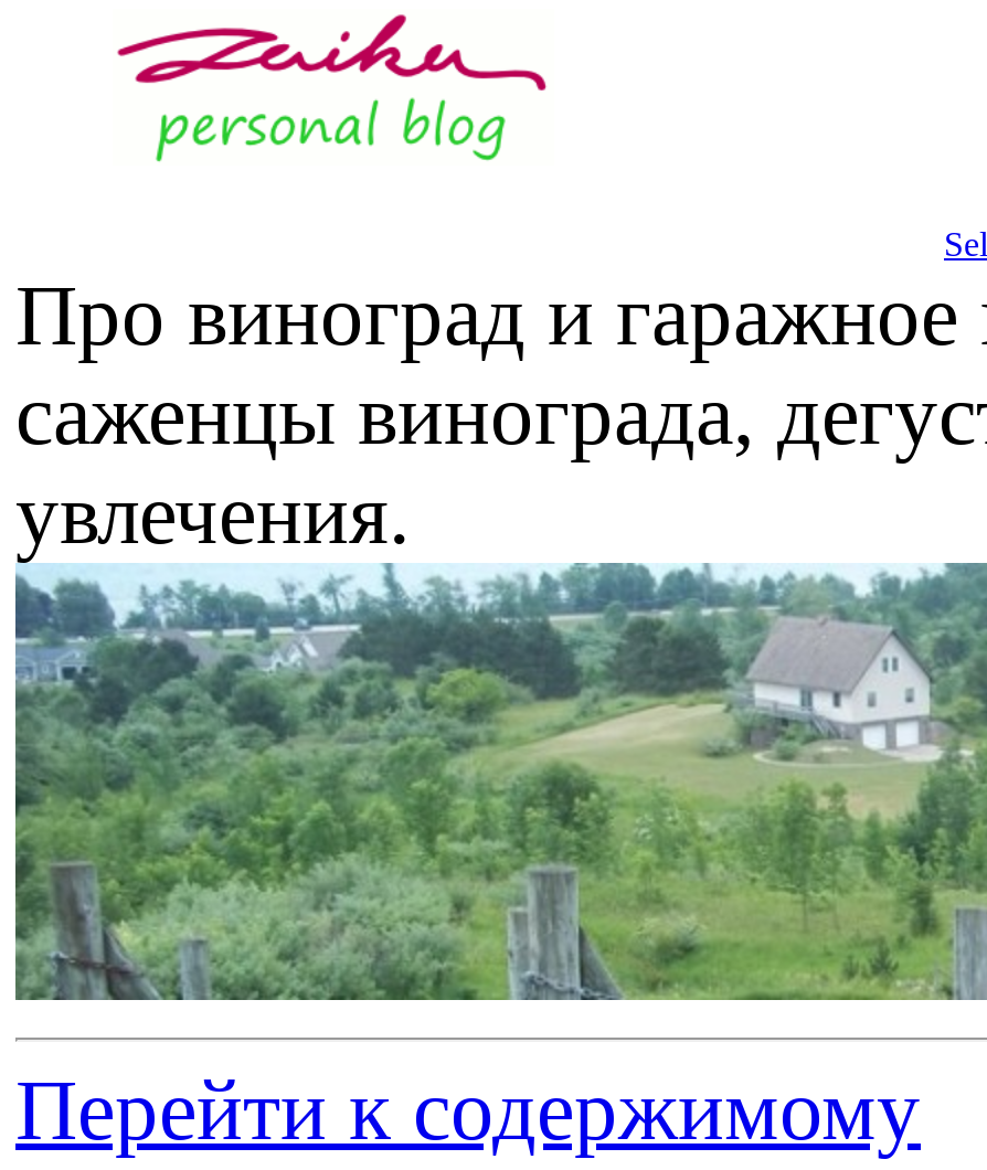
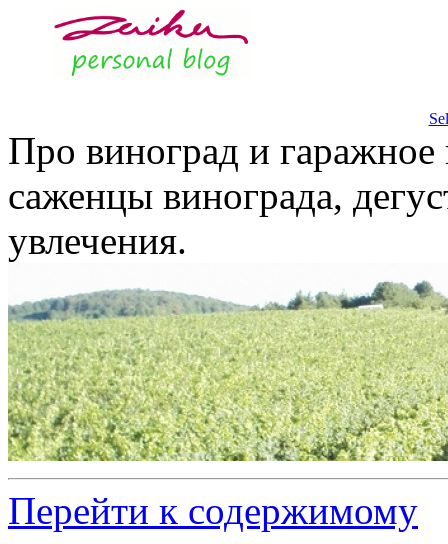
- [image]
+ [image]
